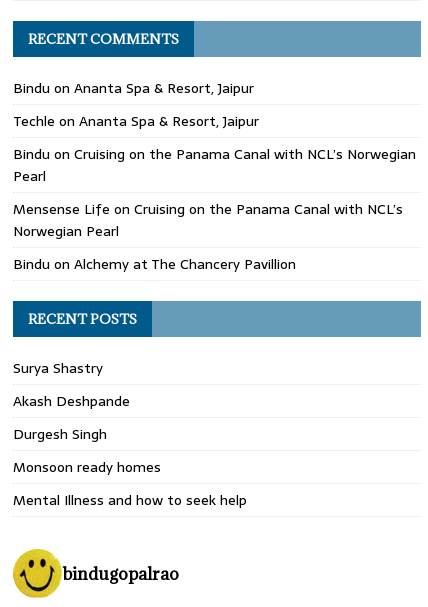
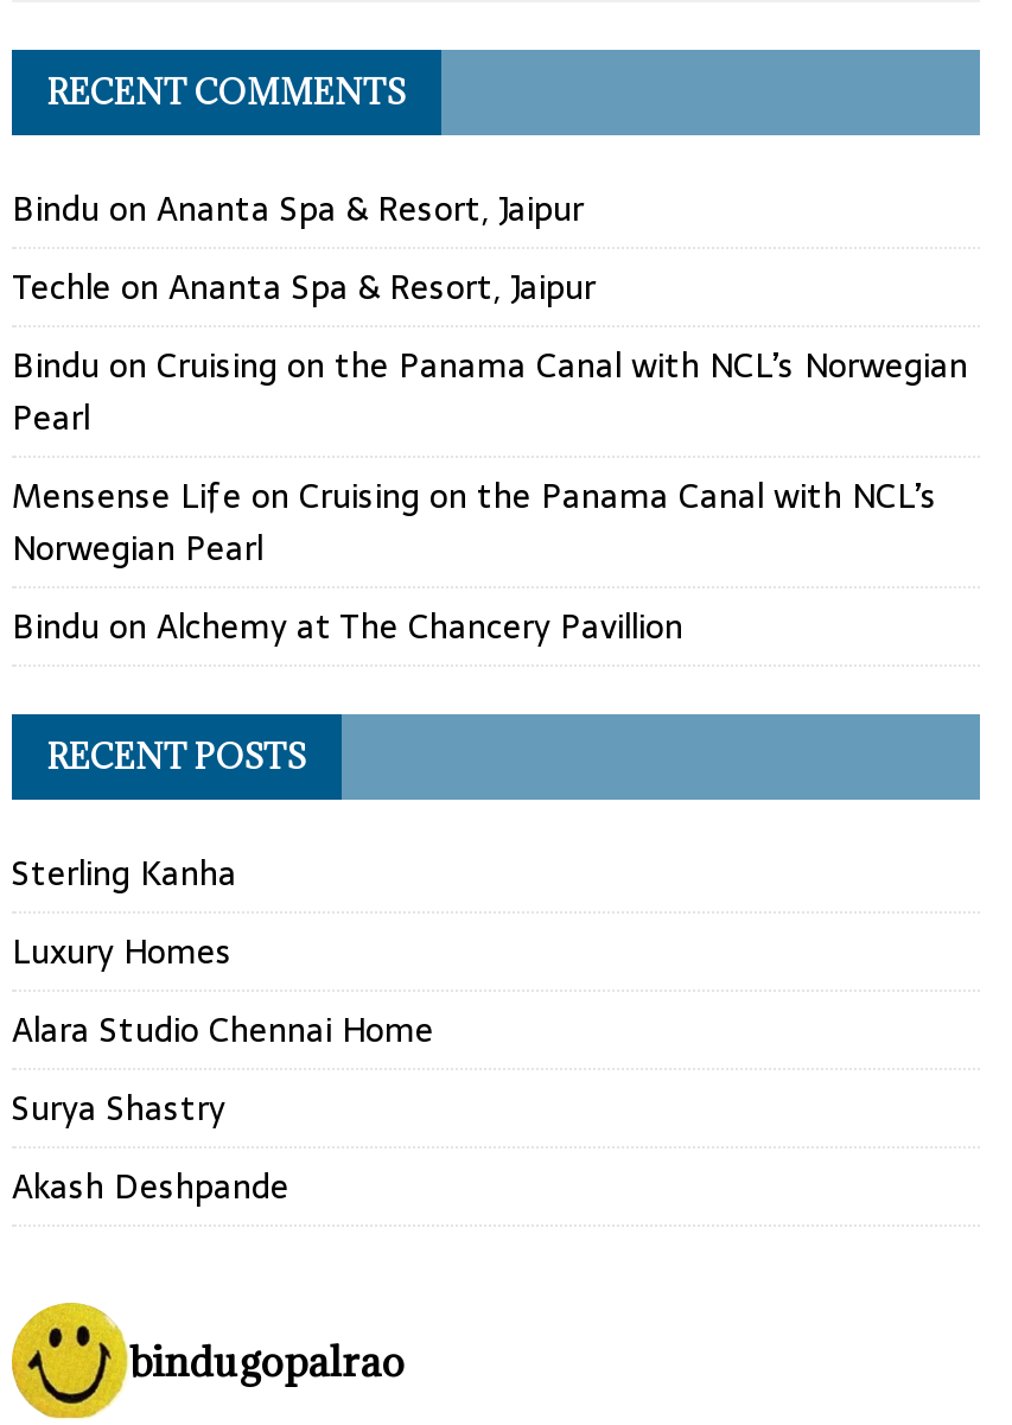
+ Sterling Kanha
+ Luxury Homes
+ Alara Studio Chennai Home

moved down: Surya Shastry | Akash Deshpande

- Durgesh Singh
- Monsoon ready homes
- Mental Illness and how to seek help
